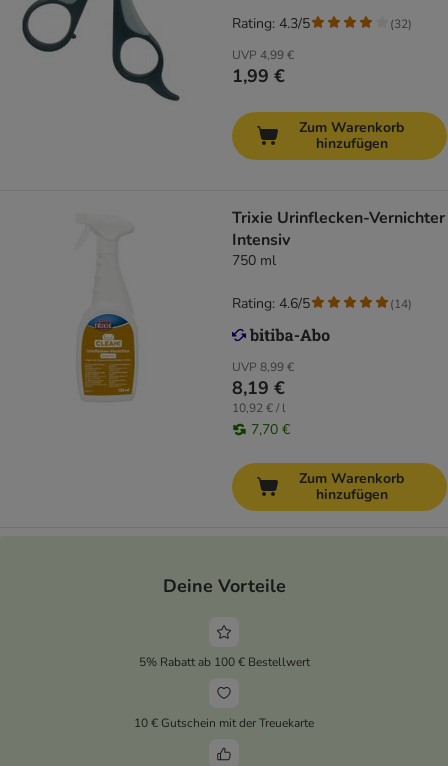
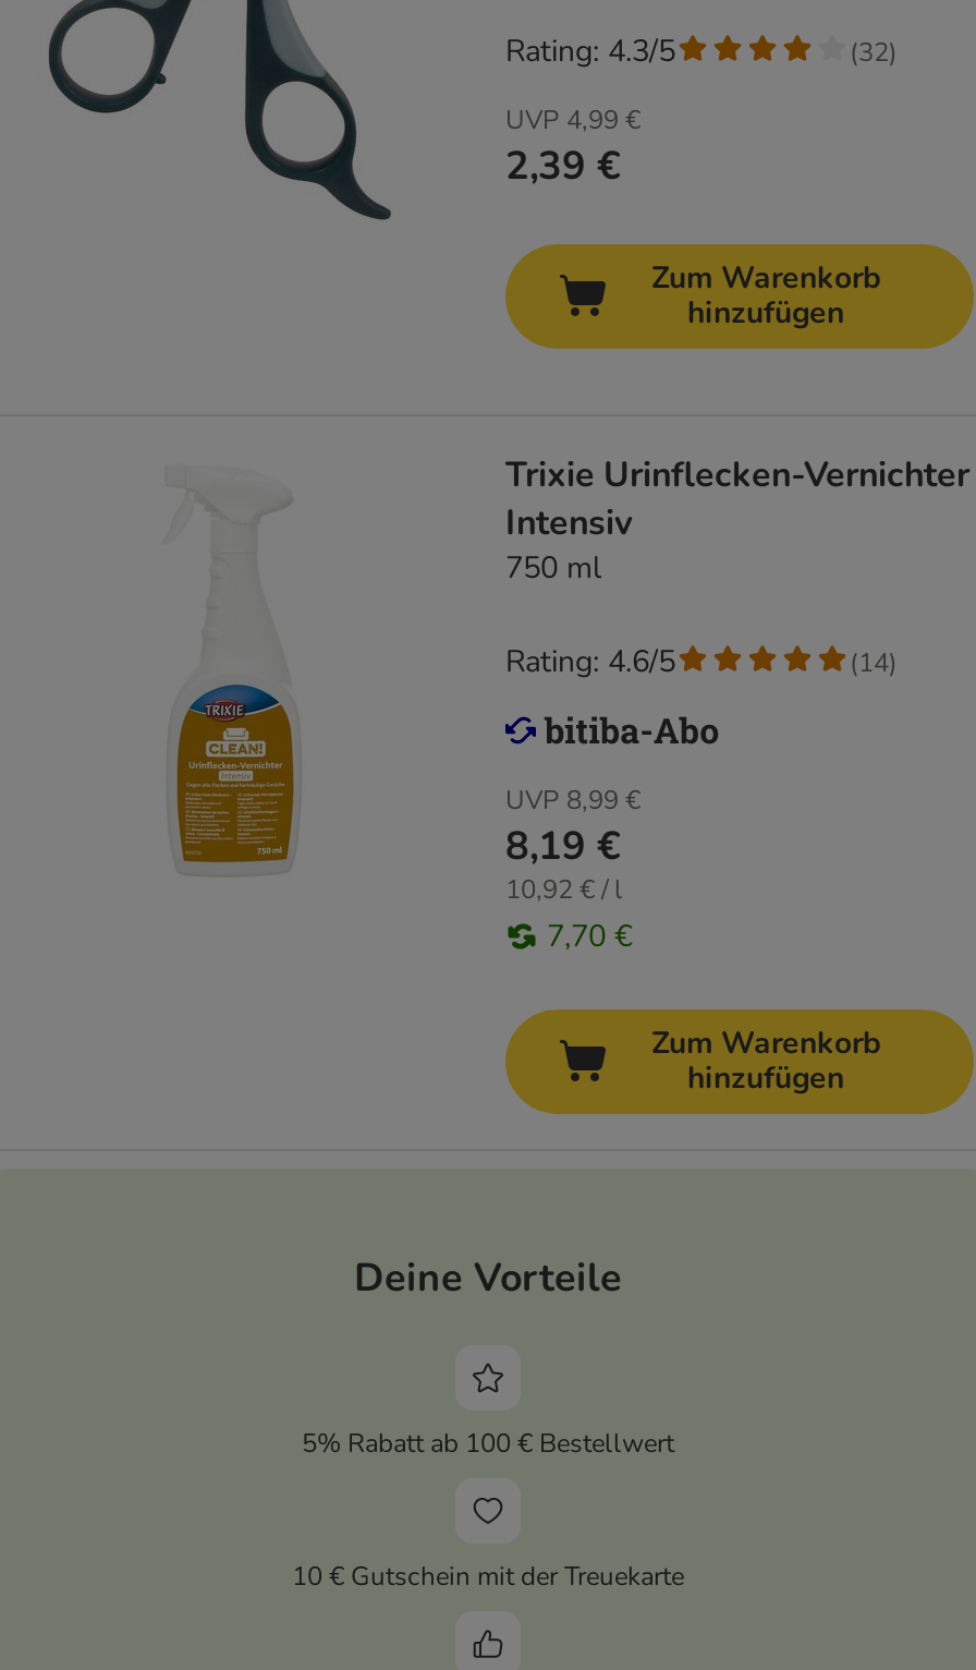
- 1,99 €
+ 2,39 €
